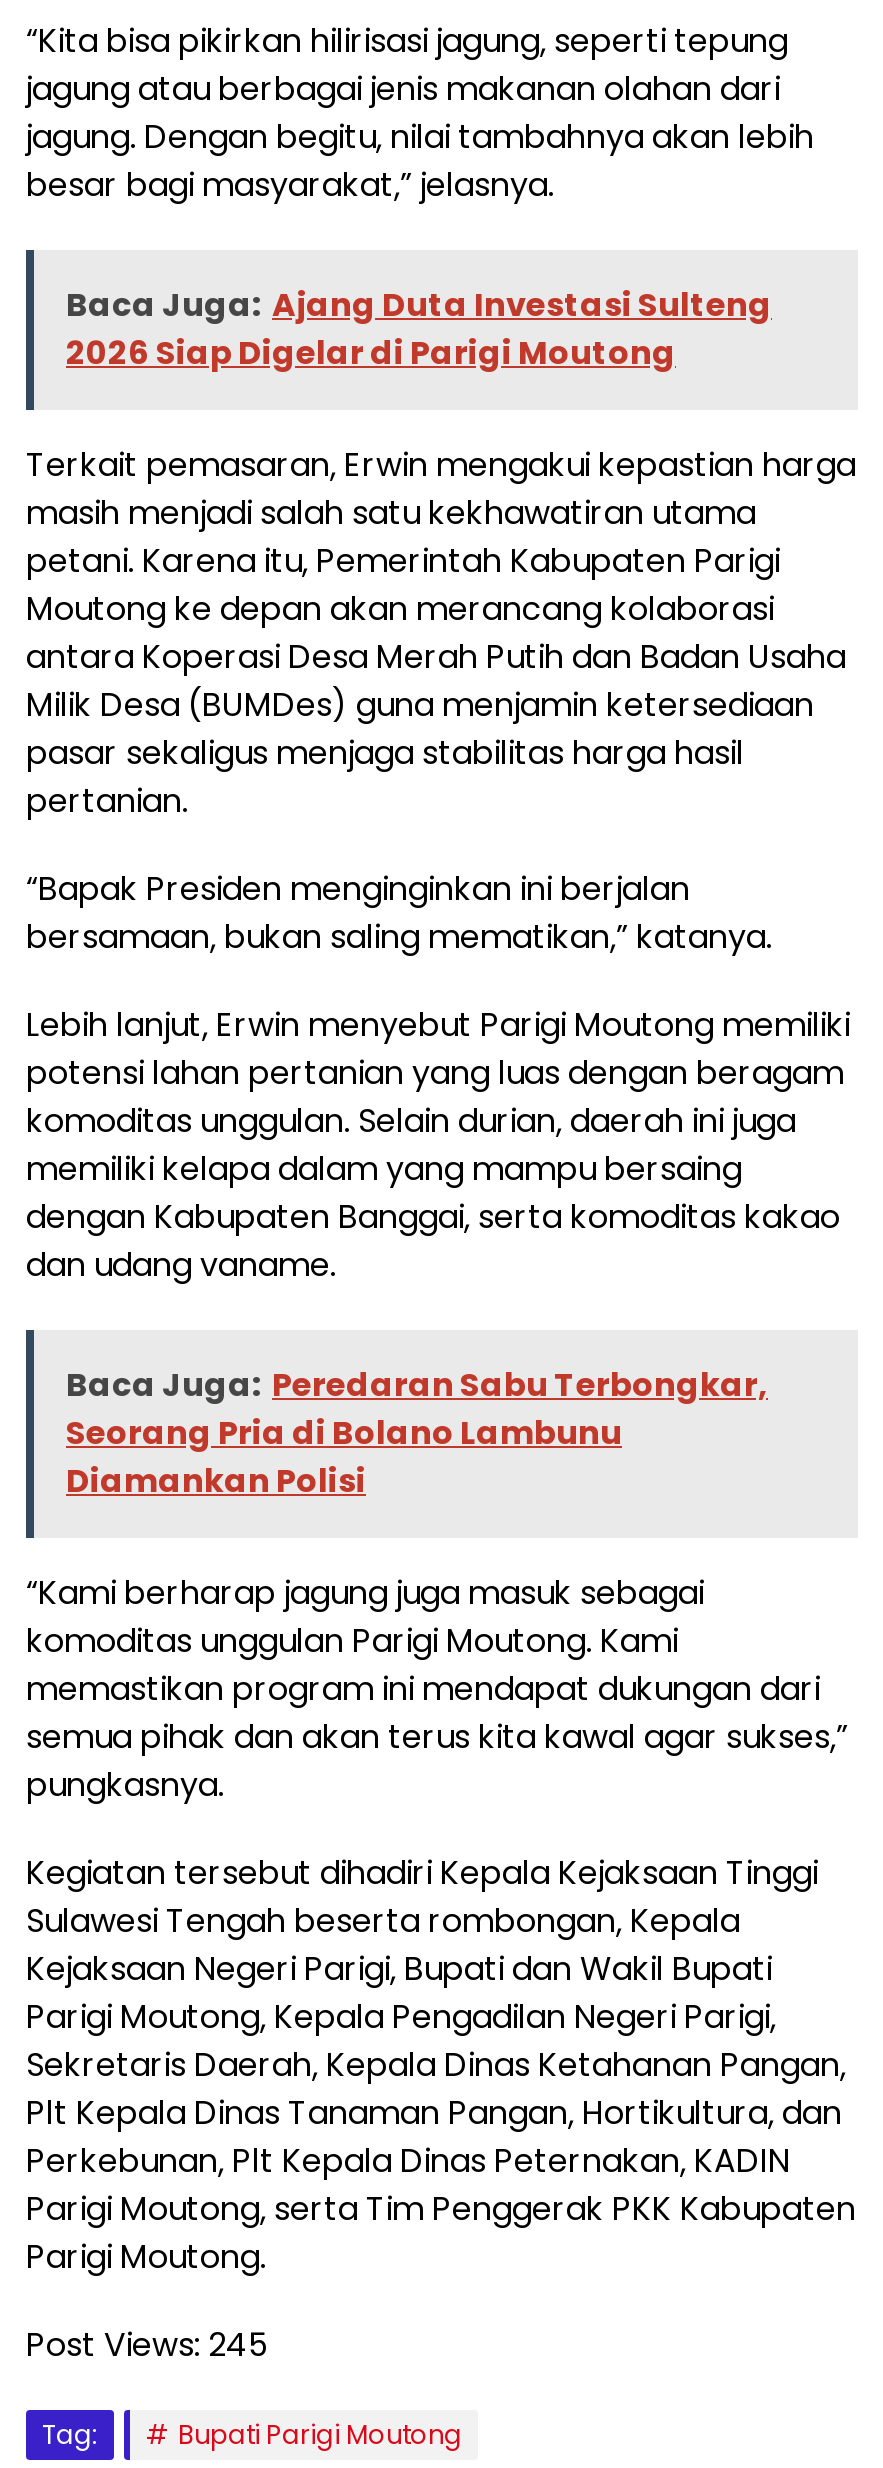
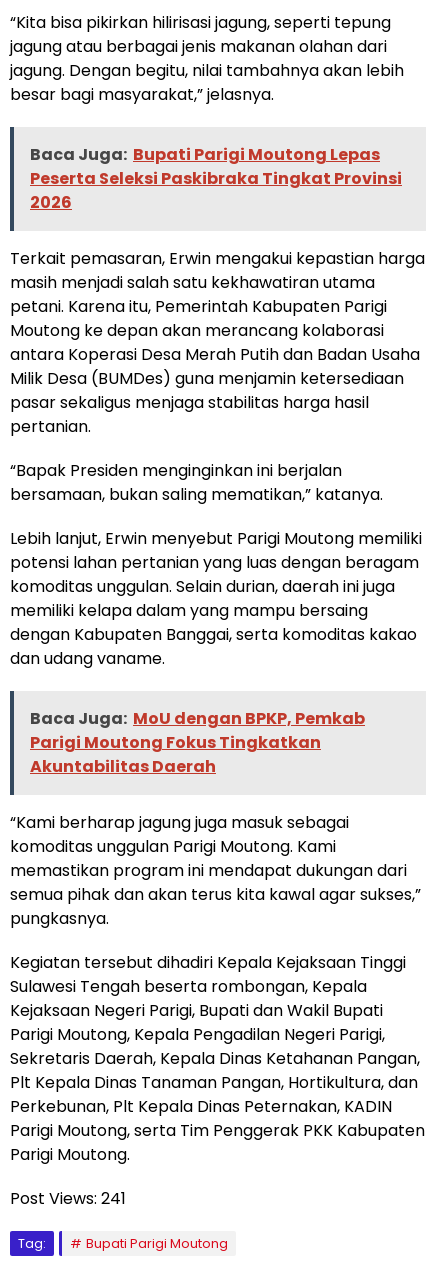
- Baca Juga: Ajang Duta Investasi Sulteng
- 2026 Siap Digelar di Parigi Moutong
+ Baca Juga: Bupati Parigi Moutong Lepas
+ Peserta Seleksi Paskibraka Tingkat Provinsi
+ 2026

- Baca Juga: Peredaran Sabu Terbongkar,
- Seorang Pria di Bolano Lambunu
- Diamankan Polisi
+ Baca Juga: MoU dengan BPKP, Pemkab
+ Parigi Moutong Fokus Tingkatkan
+ Akuntabilitas Daerah

- Post Views: 245
+ Post Views: 241
